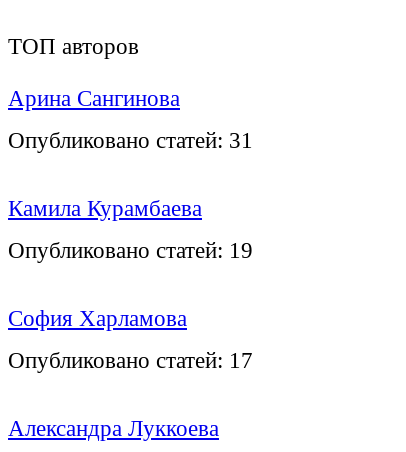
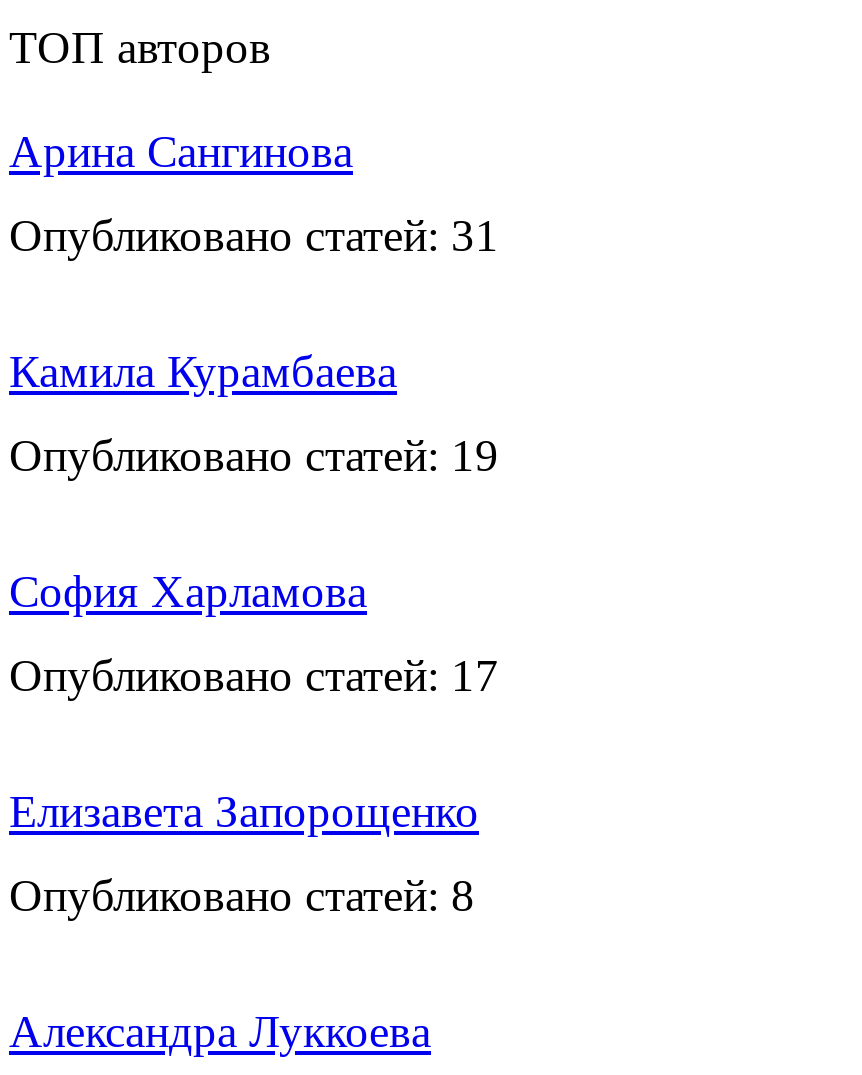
+ Елизавета Запорощенко
+ Опубликовано статей: 8
